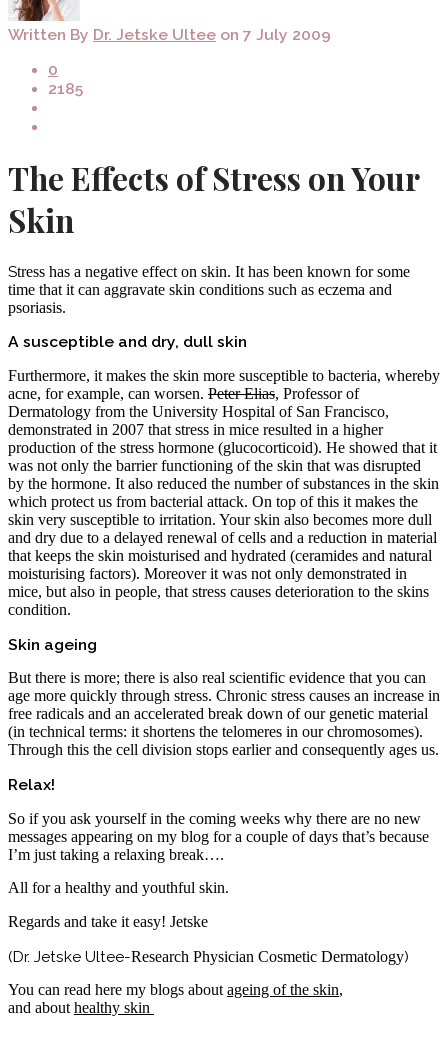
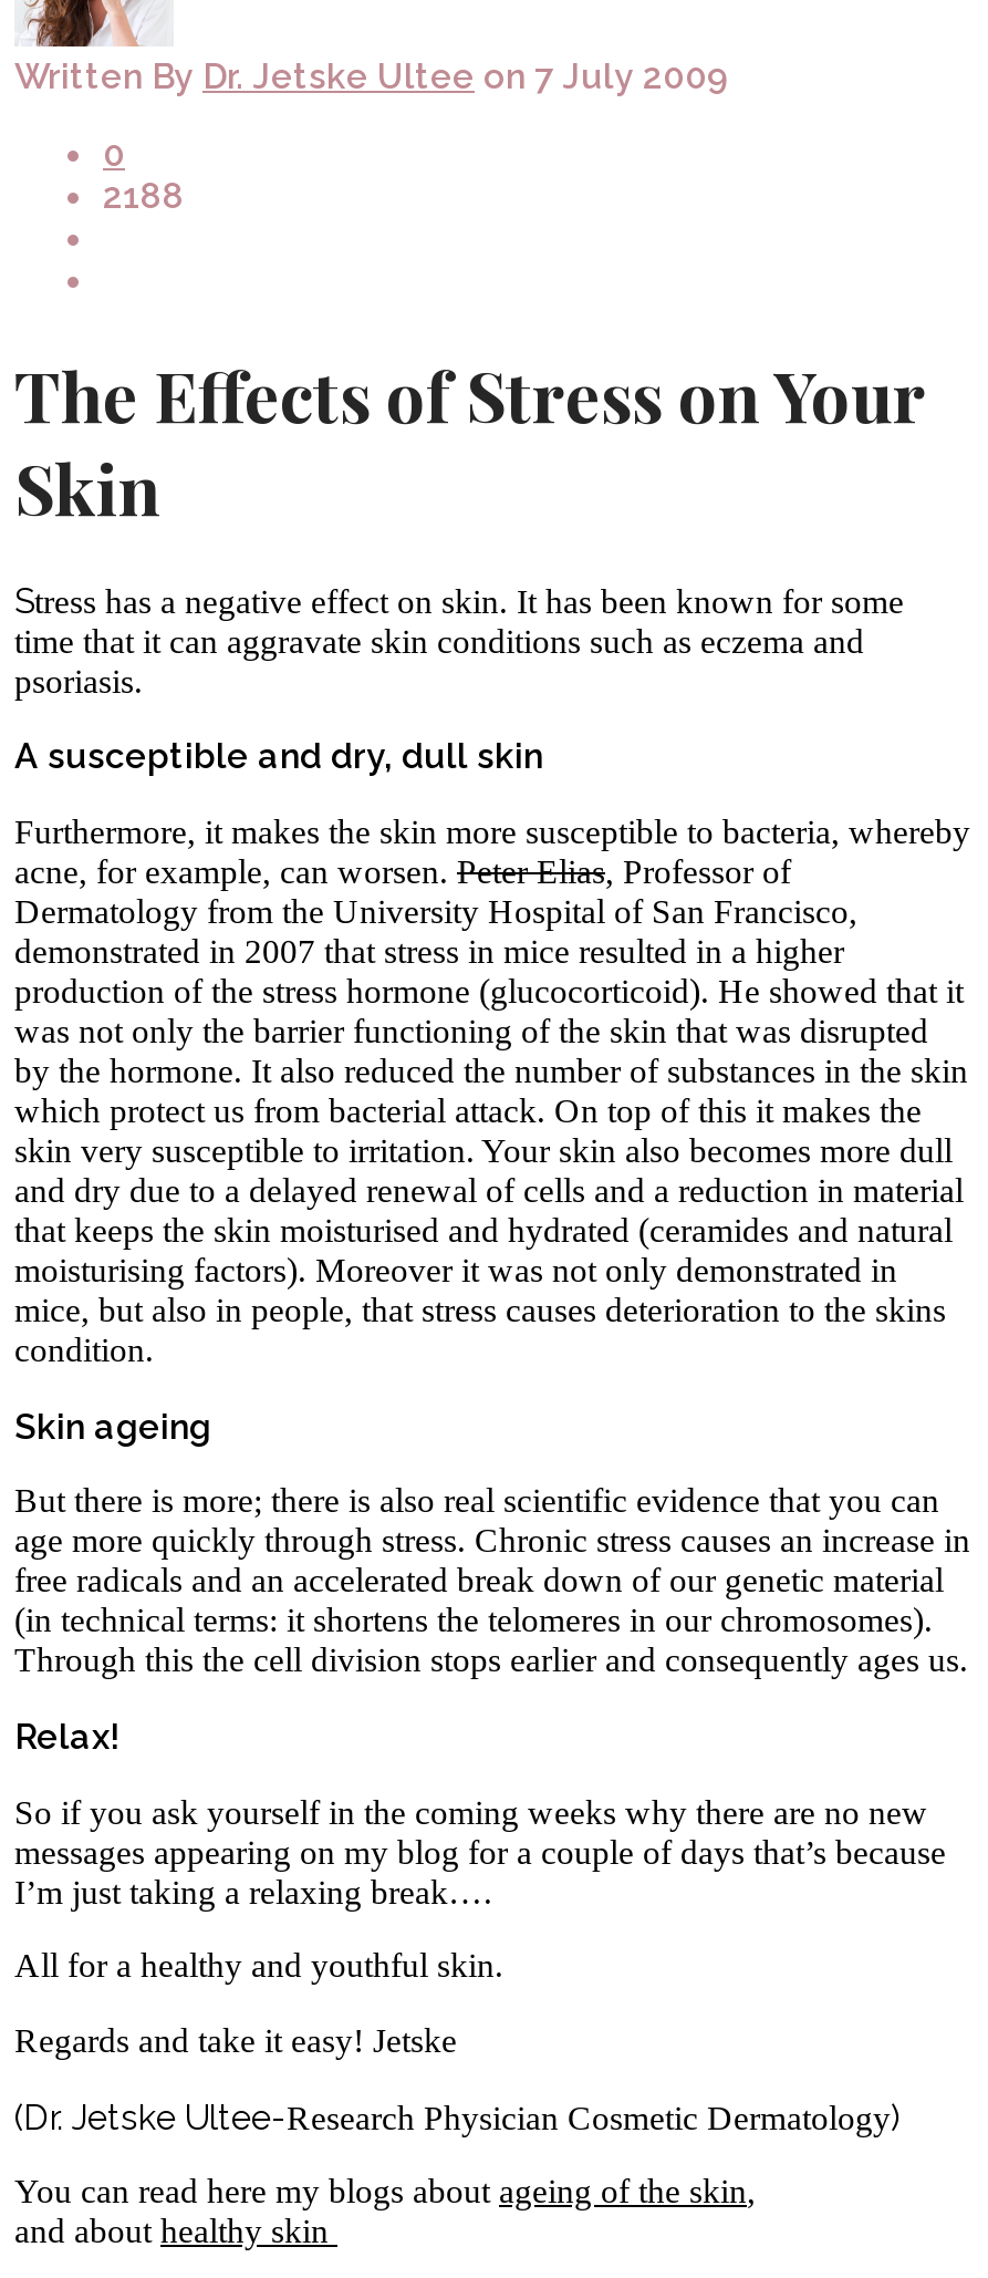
- 2185
+ 2188
